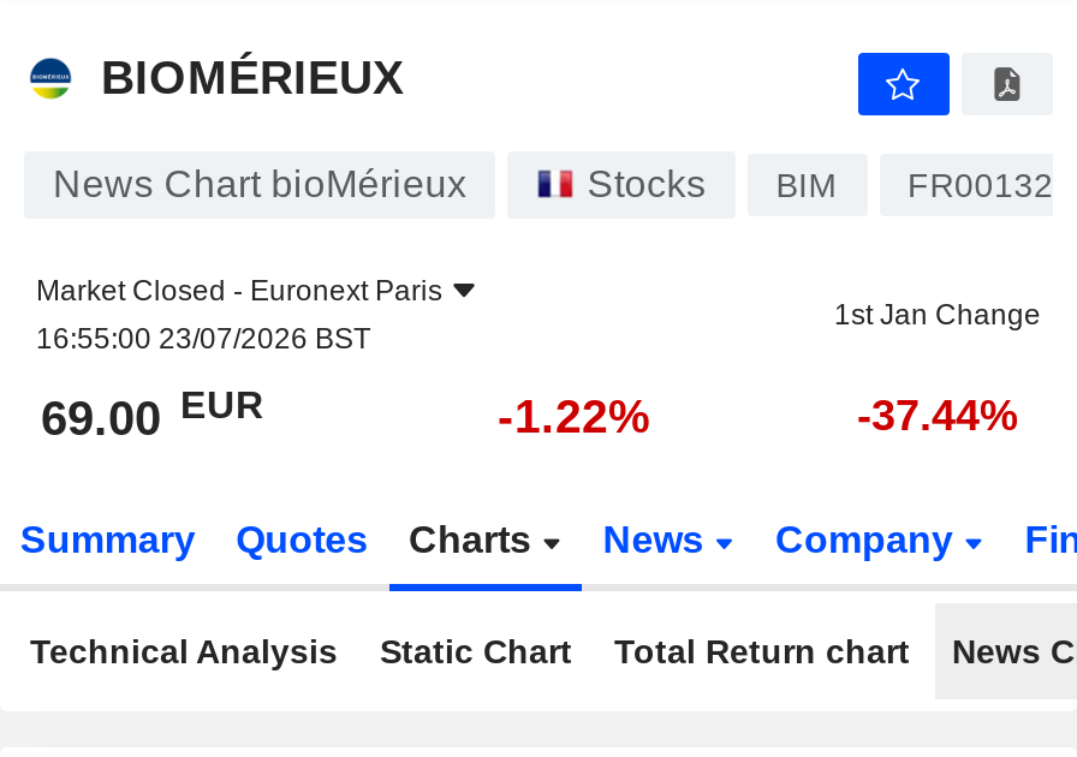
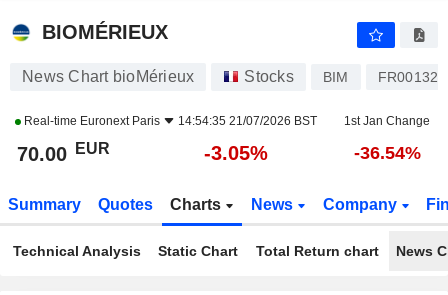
- Market Closed - Euronext Paris
- 16:55:00 23/07/2026 BST
+ Real-time Euronext Paris
+ 14:54:35 21/07/2026 BST

- 69.00 EUR
+ 70.00 EUR

- -1.22%
+ -3.05%

- -37.44%
+ -36.54%
